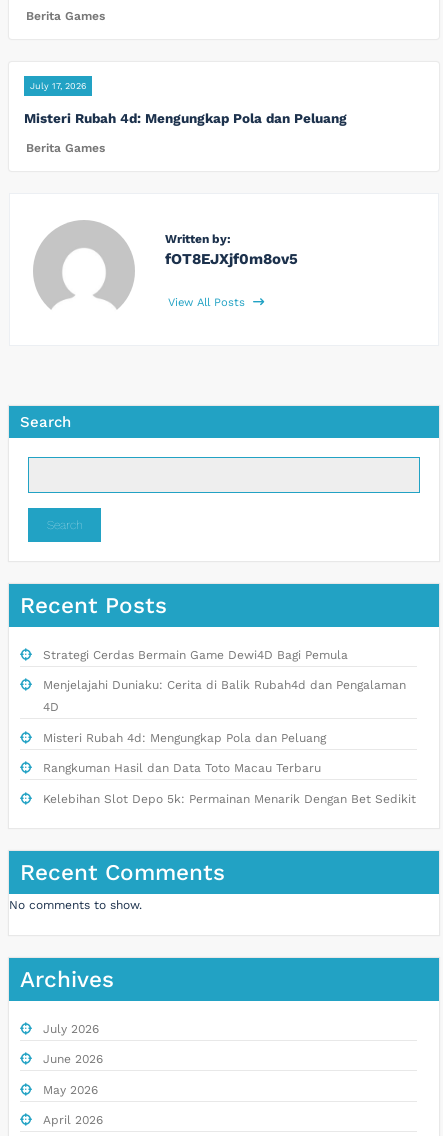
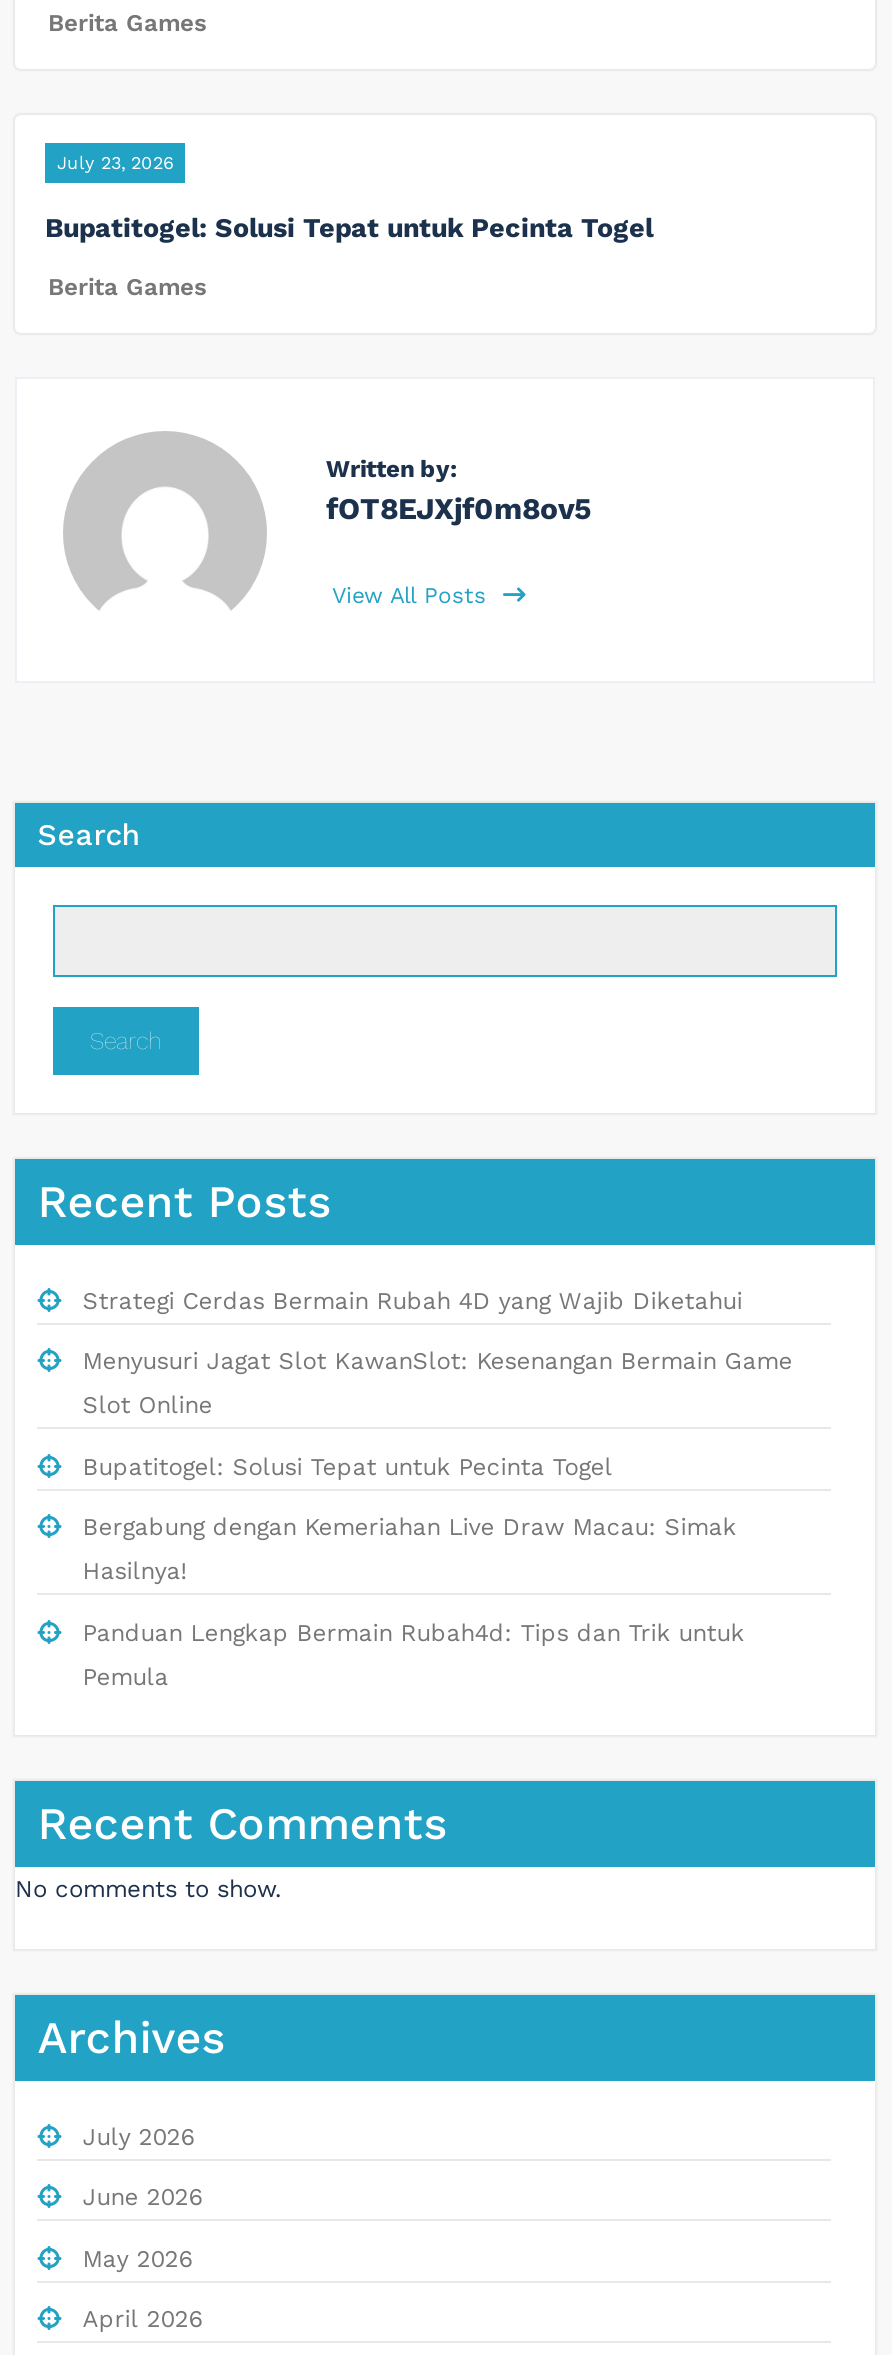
- July 17, 2026
+ July 23, 2026

- Misteri Rubah 4d: Mengungkap Pola dan Peluang
+ Bupatitogel: Solusi Tepat untuk Pecinta Togel

- Strategi Cerdas Bermain Game Dewi4D Bagi Pemula
- Menjelajahi Duniaku: Cerita di Balik Rubah4d dan Pengalaman
- 4D
- Misteri Rubah 4d: Mengungkap Pola dan Peluang
- Rangkuman Hasil dan Data Toto Macau Terbaru
- Kelebihan Slot Depo 5k: Permainan Menarik Dengan Bet Sedikit
+ Strategi Cerdas Bermain Rubah 4D yang Wajib Diketahui
+ Menyusuri Jagat Slot KawanSlot: Kesenangan Bermain Game
+ Slot Online
+ Bupatitogel: Solusi Tepat untuk Pecinta Togel
+ Bergabung dengan Kemeriahan Live Draw Macau: Simak
+ Hasilnya!
+ Panduan Lengkap Bermain Rubah4d: Tips dan Trik untuk
+ Pemula
